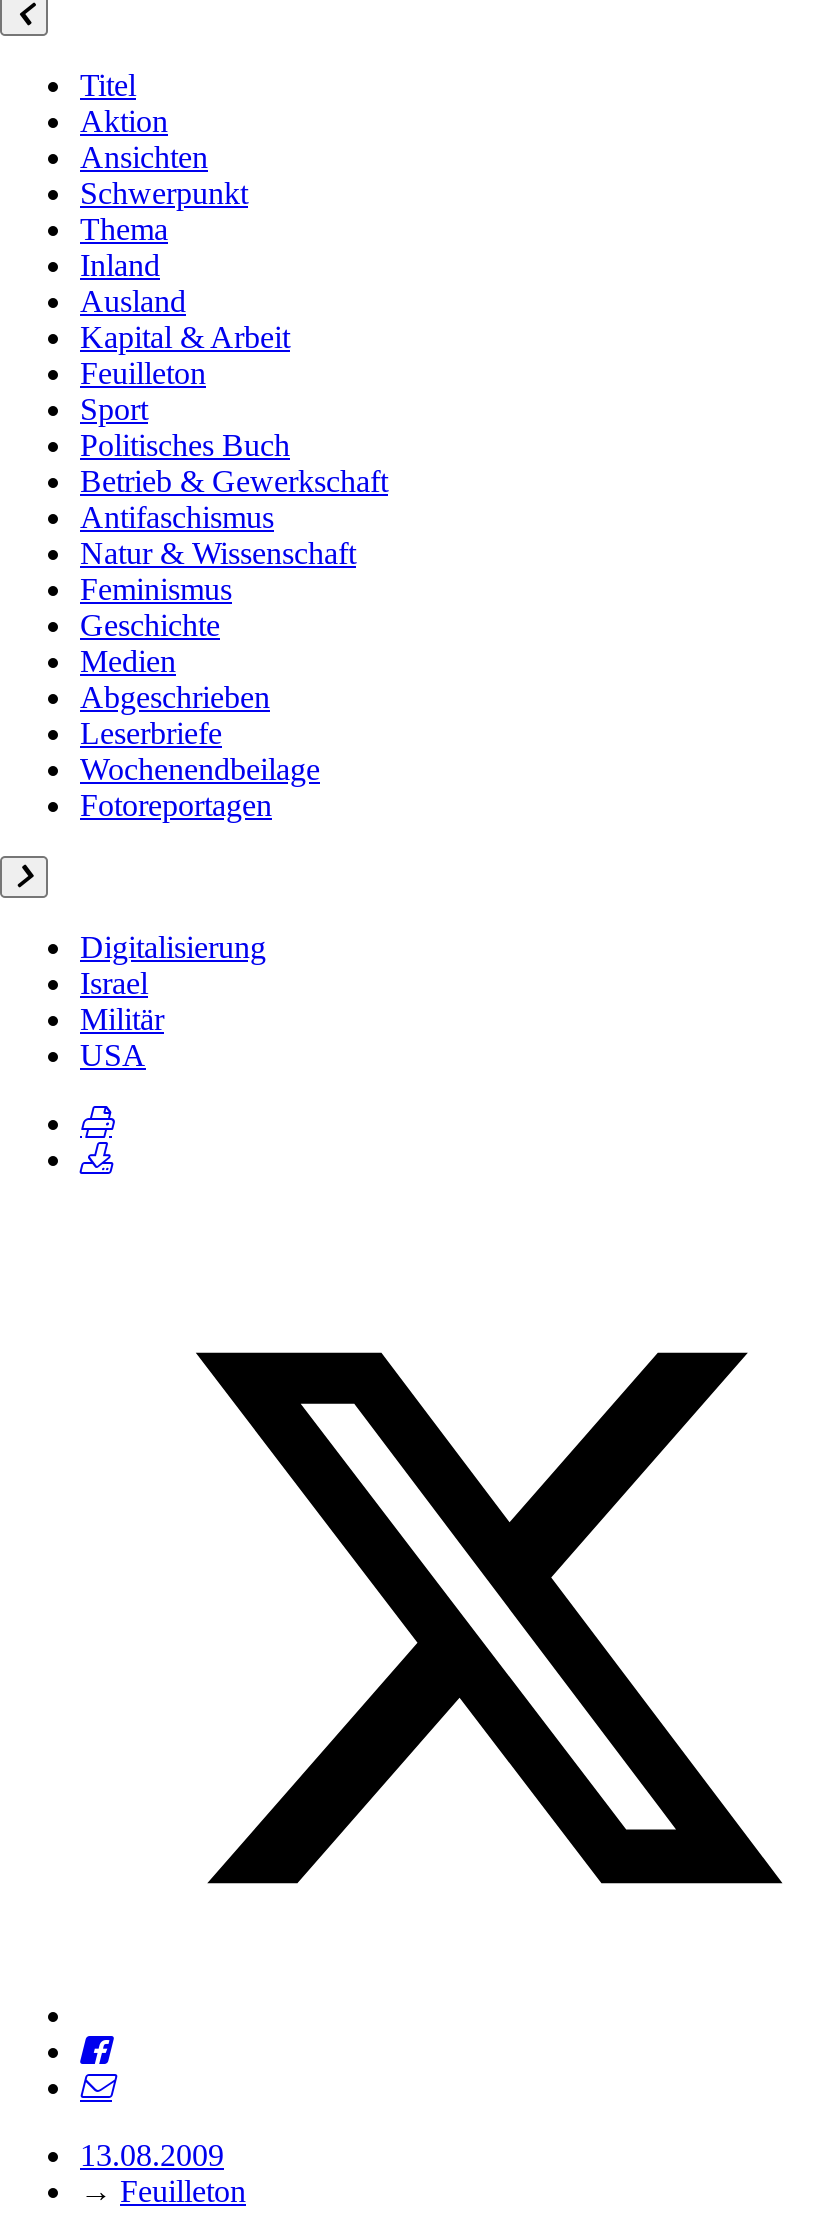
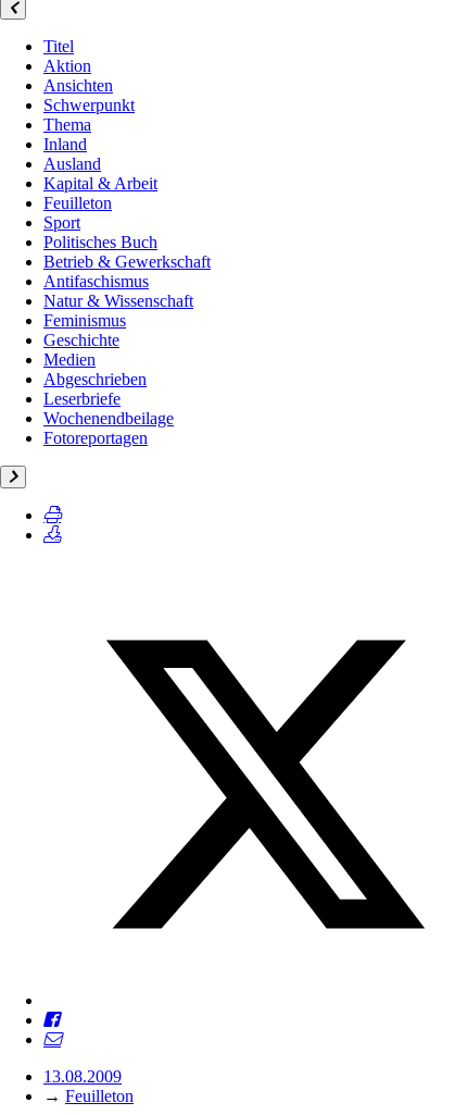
- Digitalisierung
- Israel
- Militär
- USA
